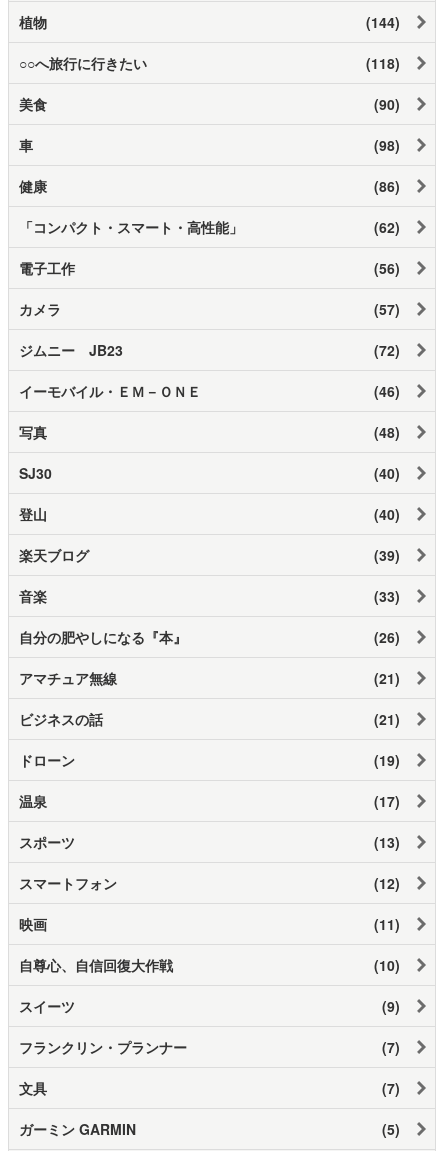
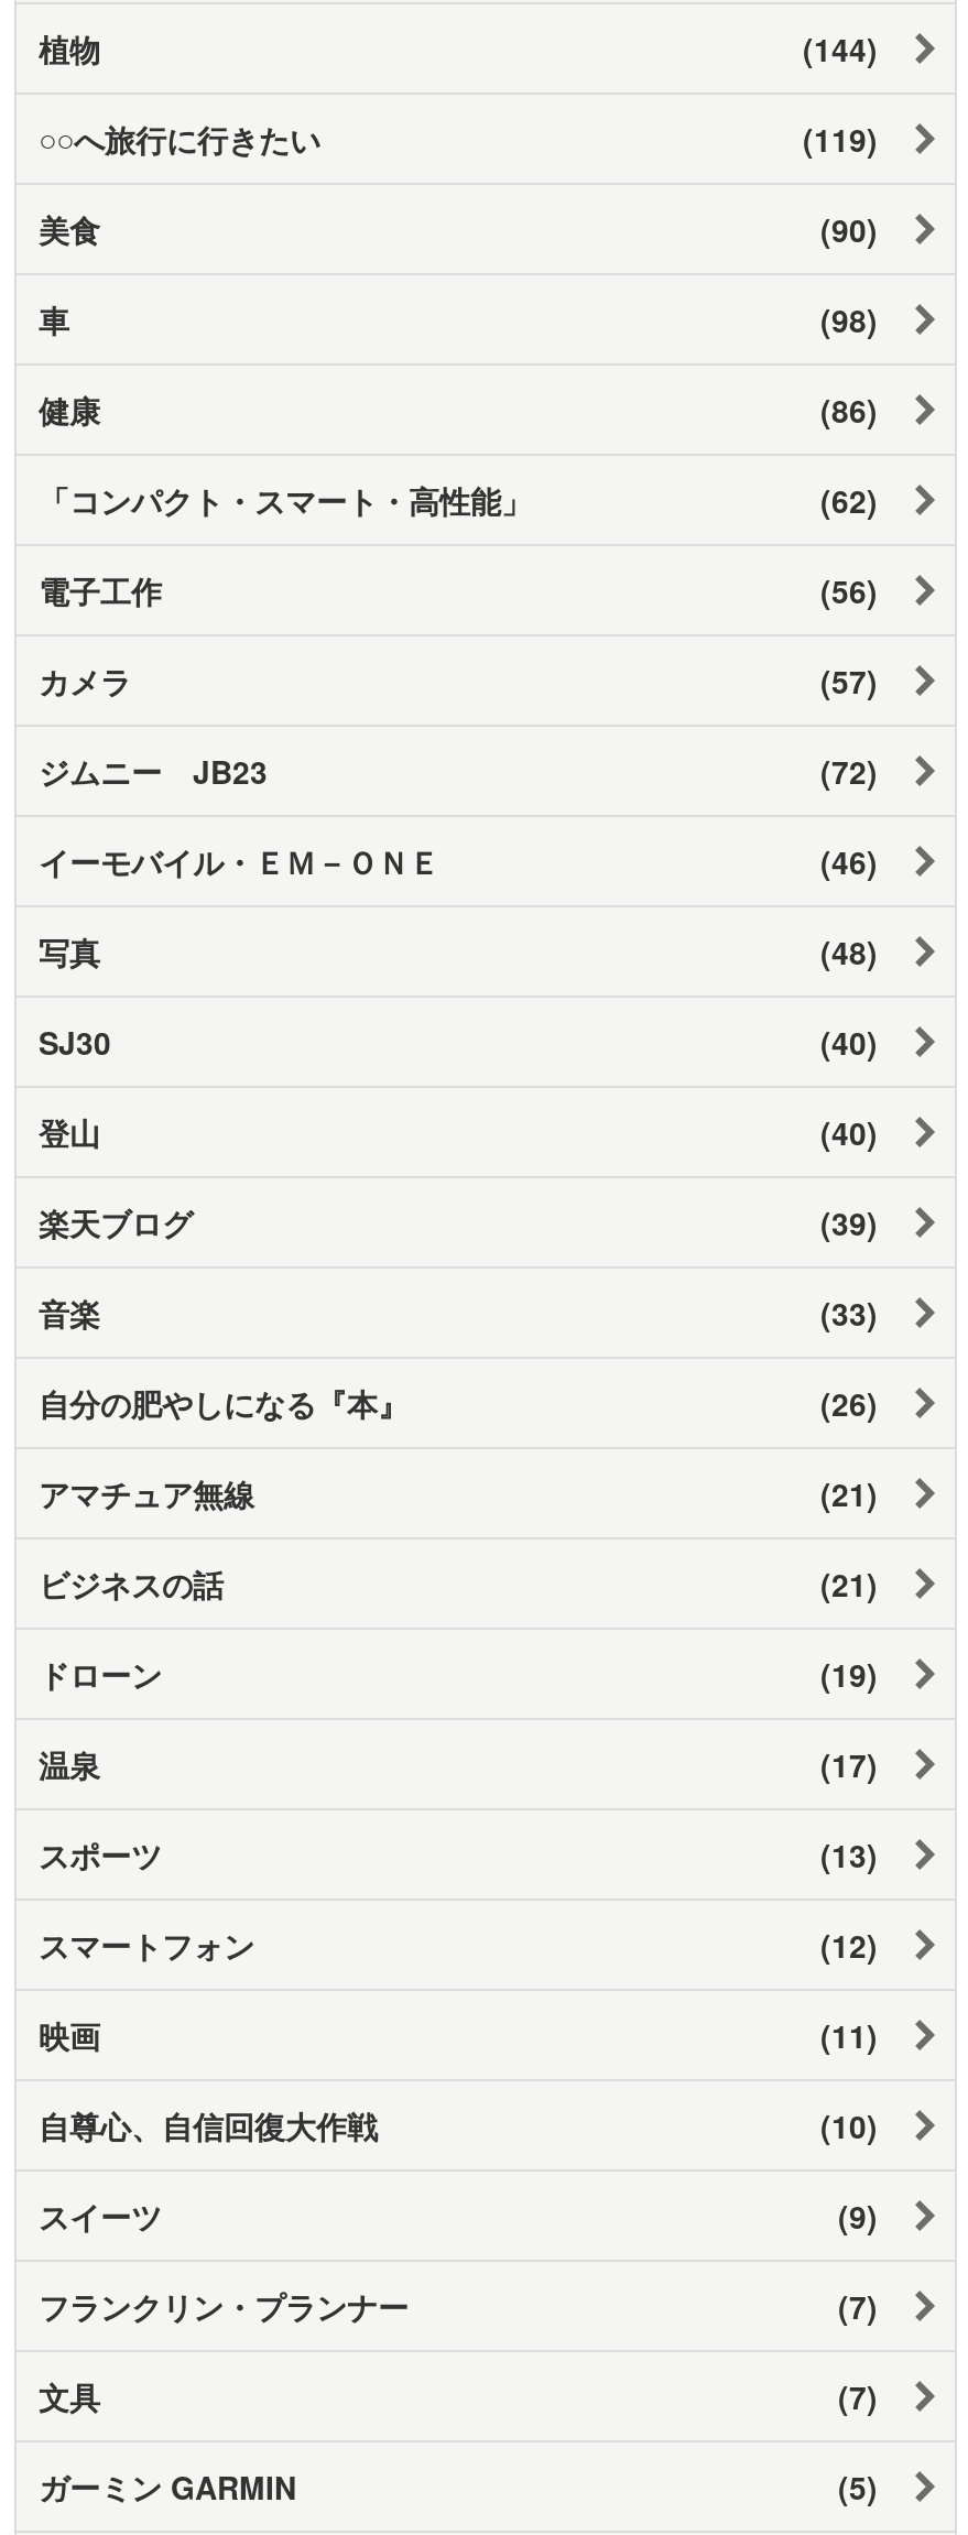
- (118)
+ (119)
